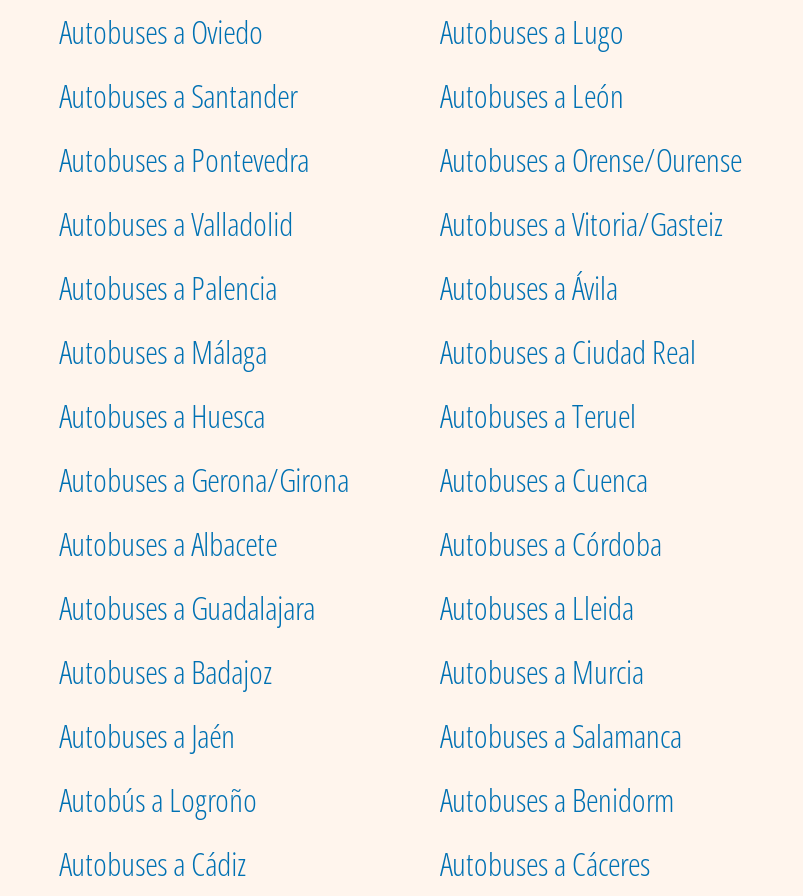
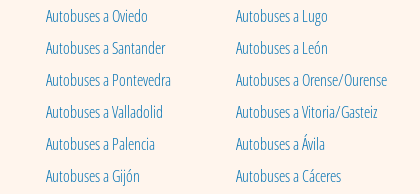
- Autobuses a Málaga
- Autobuses a Ciudad Real
- Autobuses a Huesca
- Autobuses a Teruel
- Autobuses a Gerona/Girona
- Autobuses a Cuenca
- Autobuses a Albacete
- Autobuses a Córdoba
- Autobuses a Guadalajara
- Autobuses a Lleida
- Autobuses a Badajoz
- Autobuses a Murcia
- Autobuses a Jaén
- Autobuses a Salamanca
- Autobús a Logroño
- Autobuses a Benidorm
- Autobuses a Cádiz
+ Autobuses a Gijón
